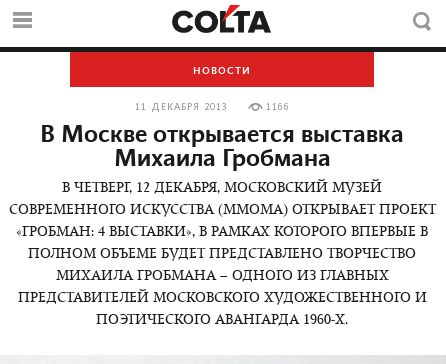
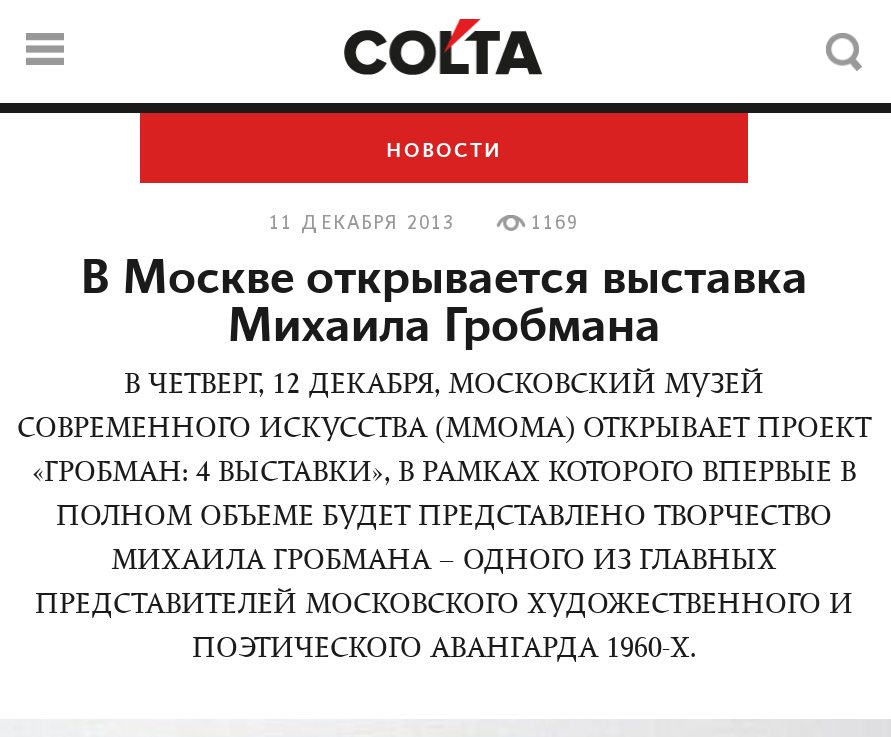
- 1166
+ 1169
